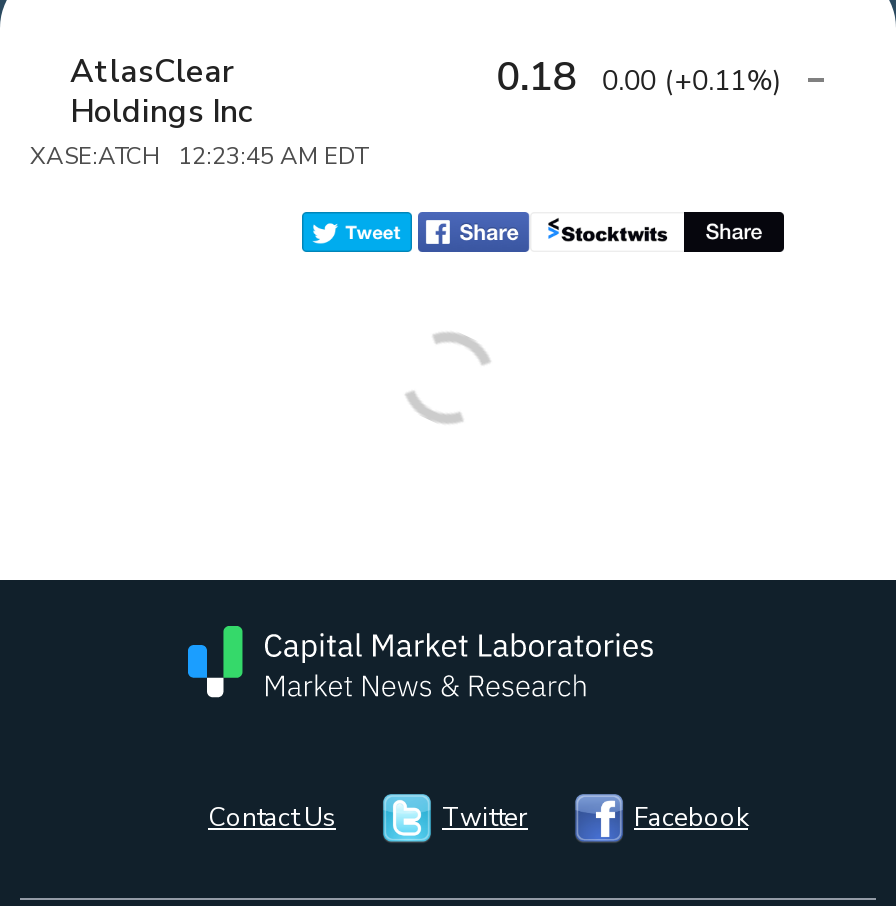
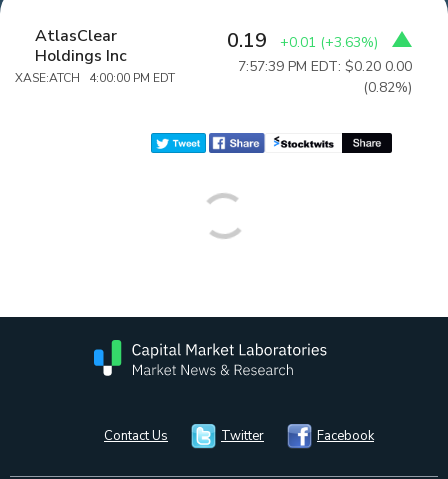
- 0.18
- 0.00 (+0.11%)
+ 0.19
+ +0.01 (+3.63%)
+ 7:57:39 PM EDT: $0.20 0.00
+ (0.82%)

- XASE:ATCH 12:23:45 AM EDT
+ XASE:ATCH 4:00:00 PM EDT
